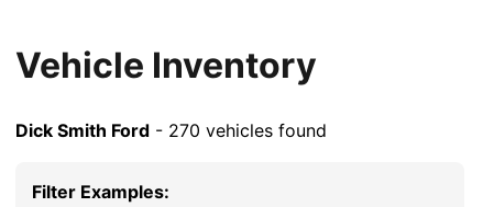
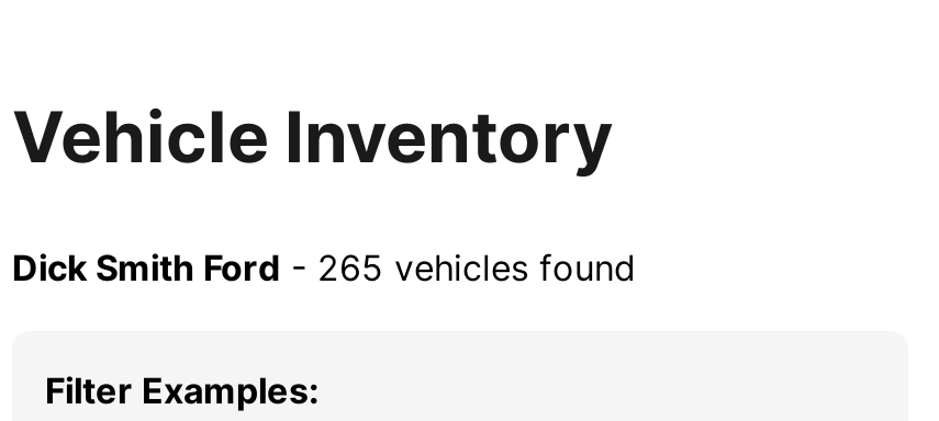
- Dick Smith Ford - 270 vehicles found
+ Dick Smith Ford - 265 vehicles found
